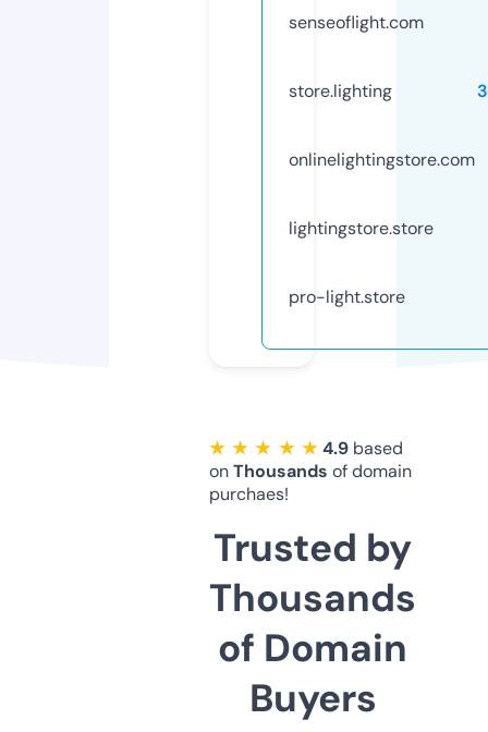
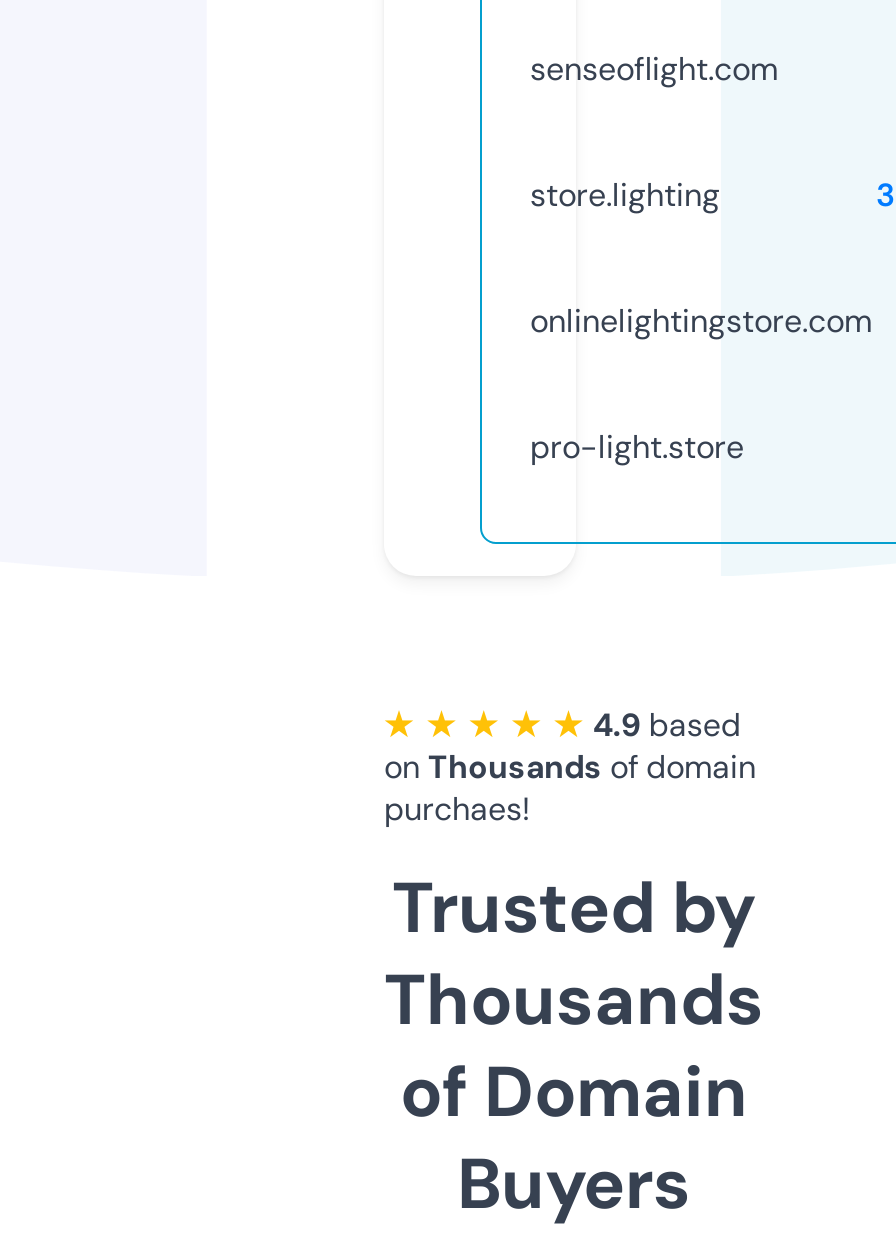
- lightingstore.store
